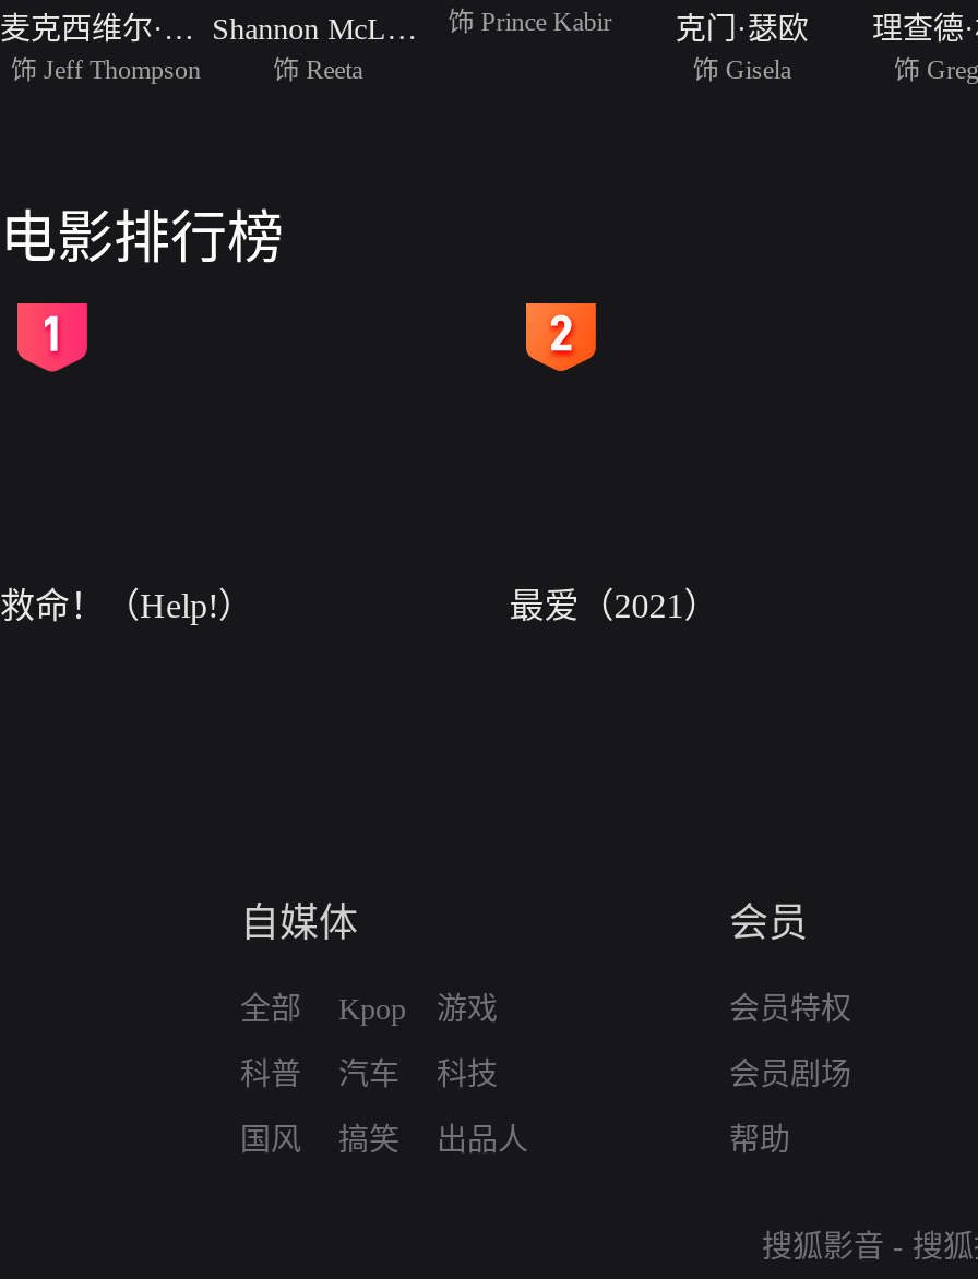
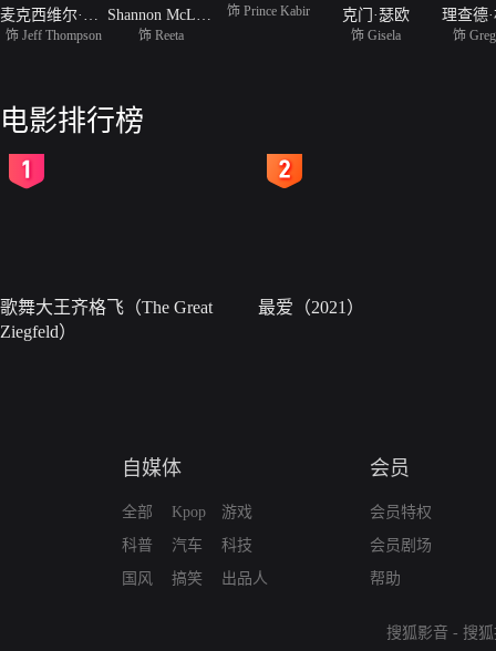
- 救命！（Help!）
+ 歌舞大王齐格飞（The Great
+ Ziegfeld）
